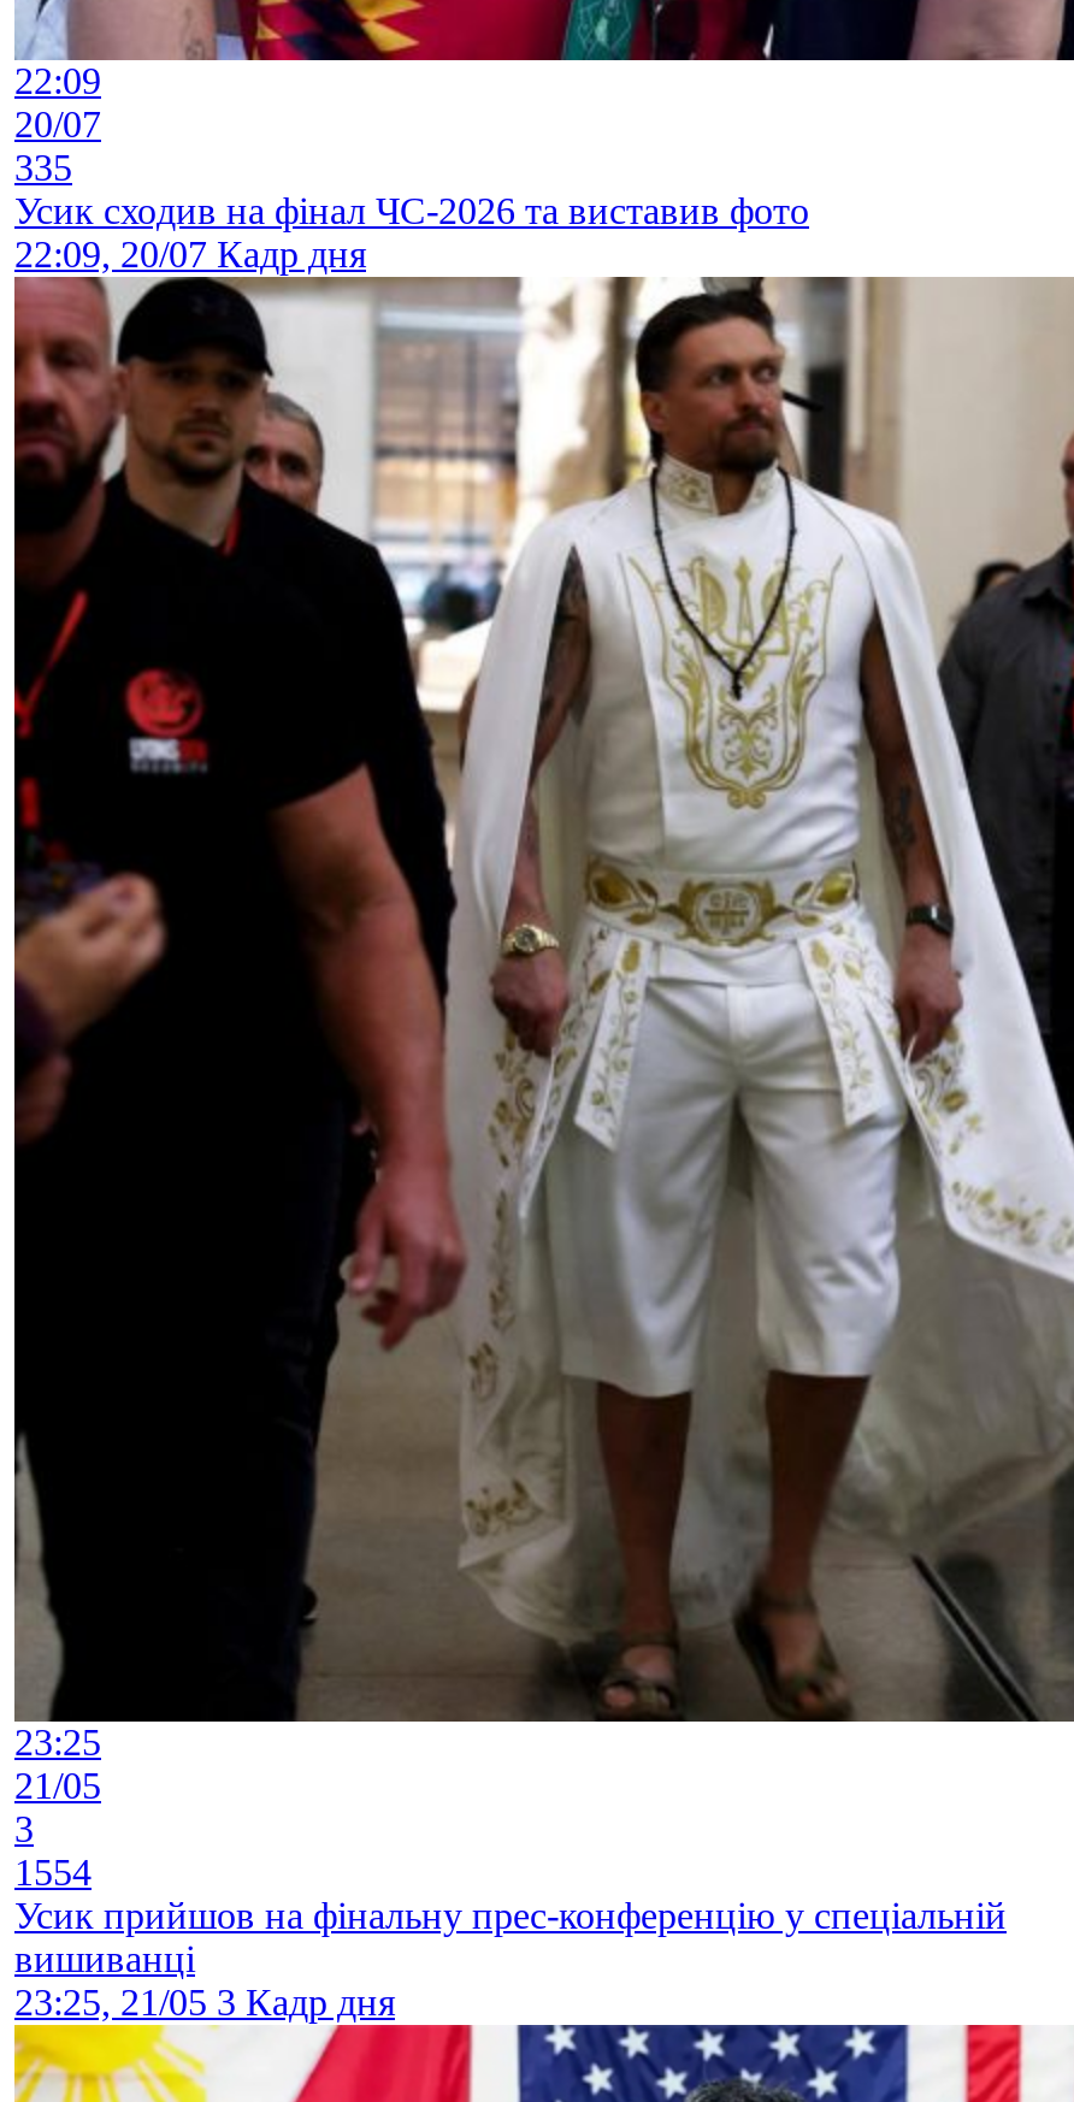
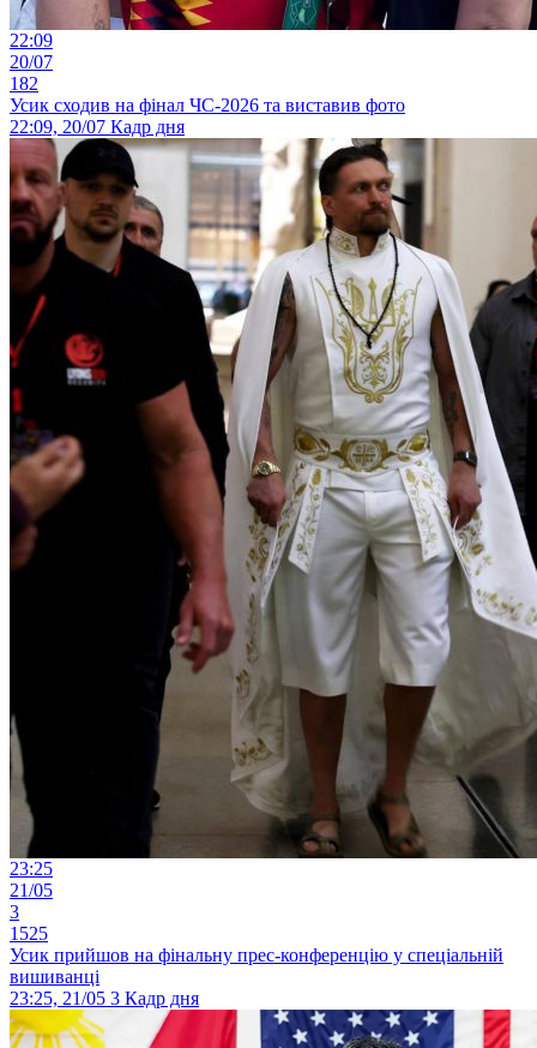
- 335
+ 182

- 1554
+ 1525
